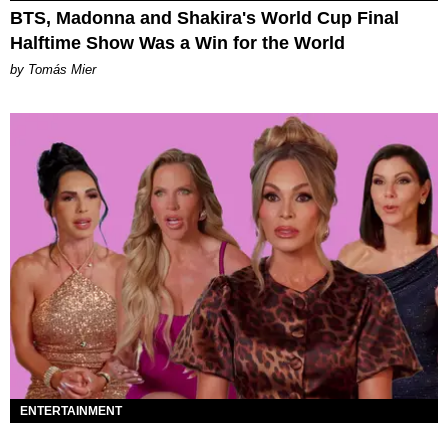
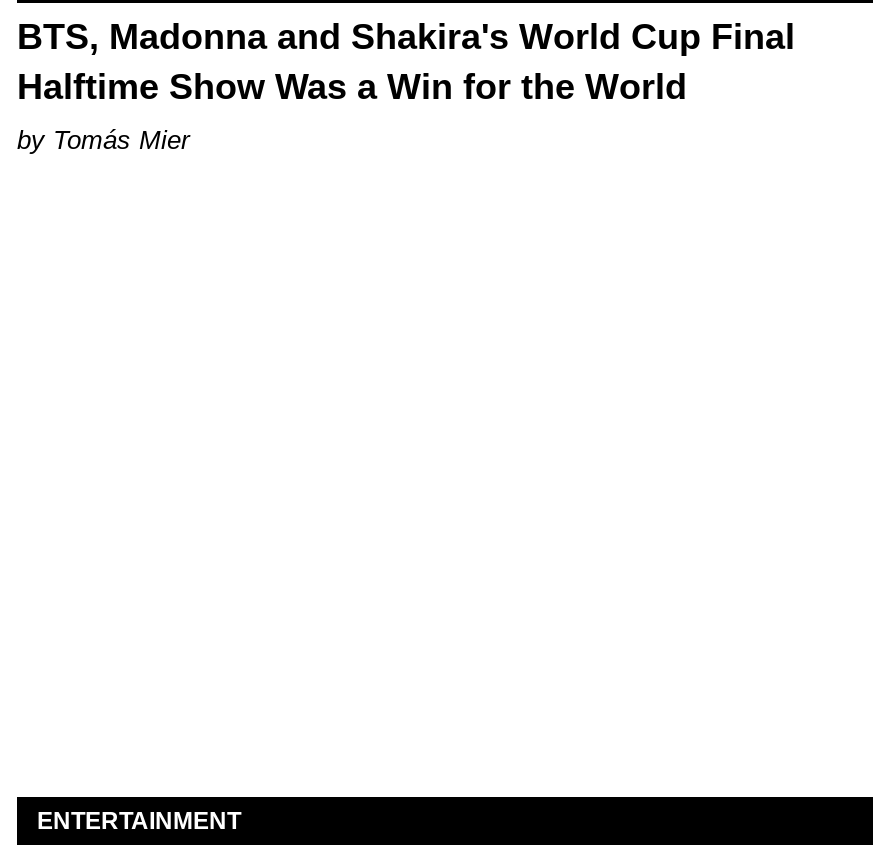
- [image]
